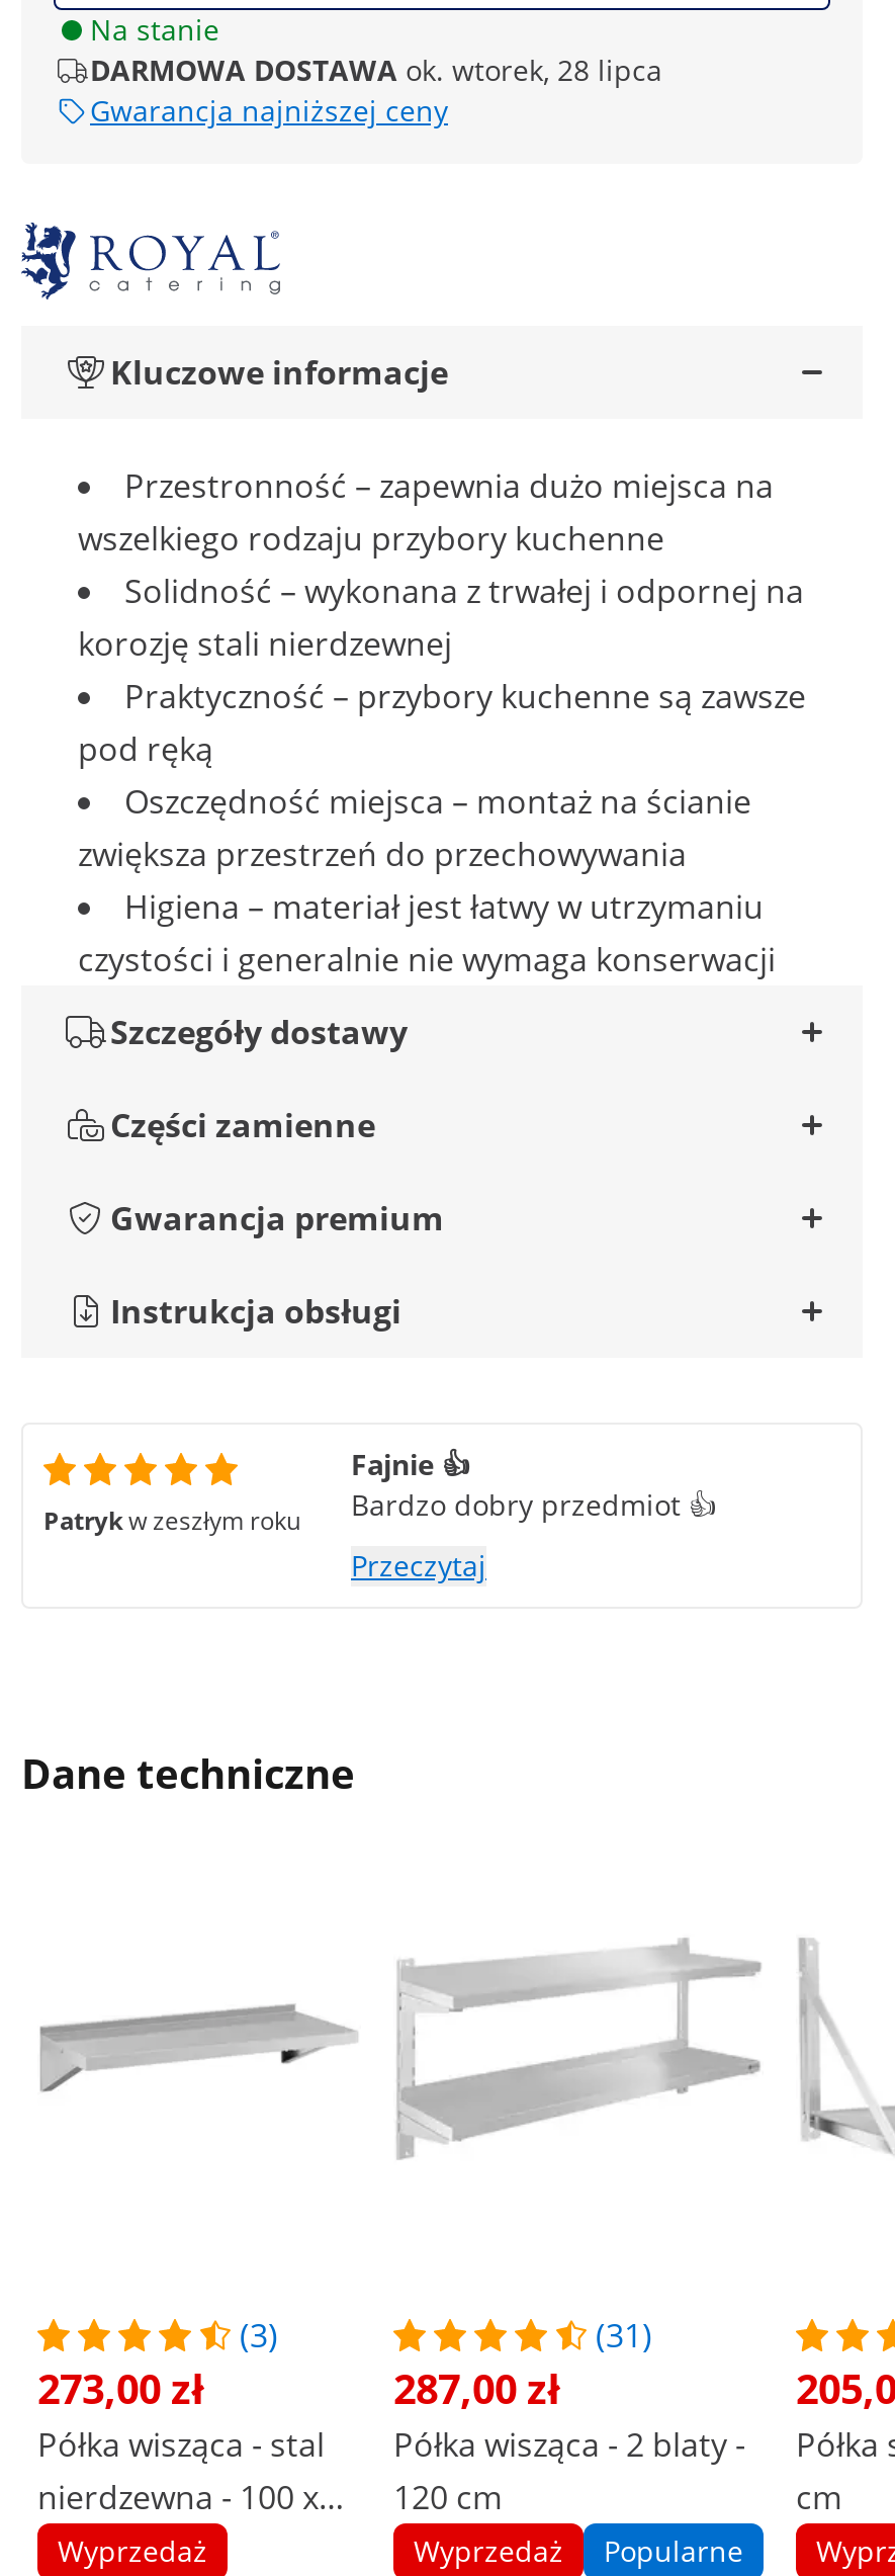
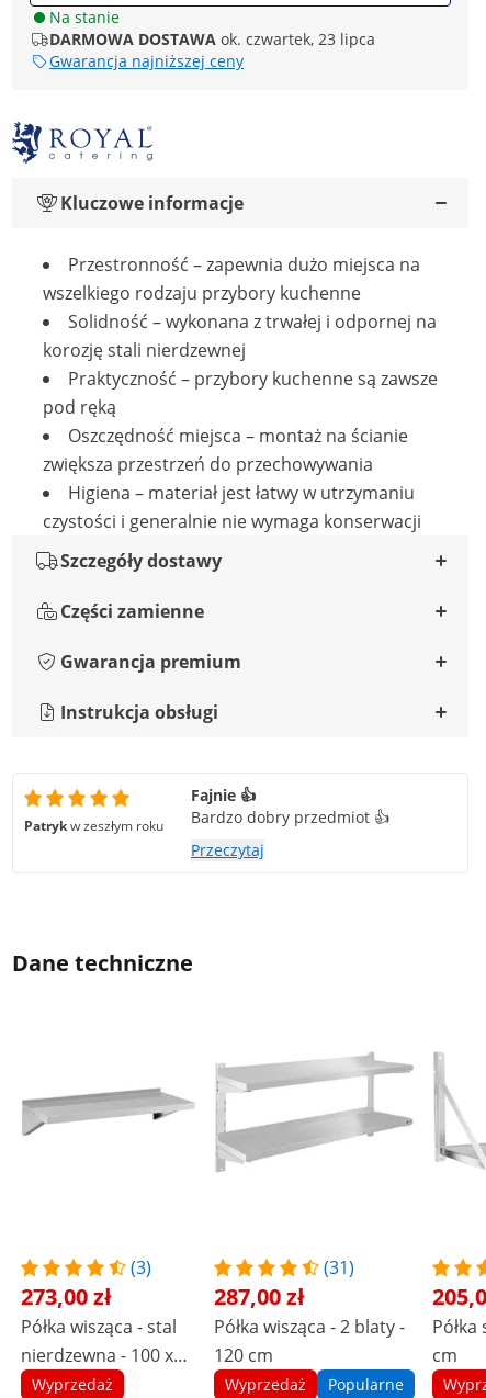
- DARMOWA DOSTAWA ok. wtorek, 28 lipca
+ DARMOWA DOSTAWA ok. czwartek, 23 lipca
